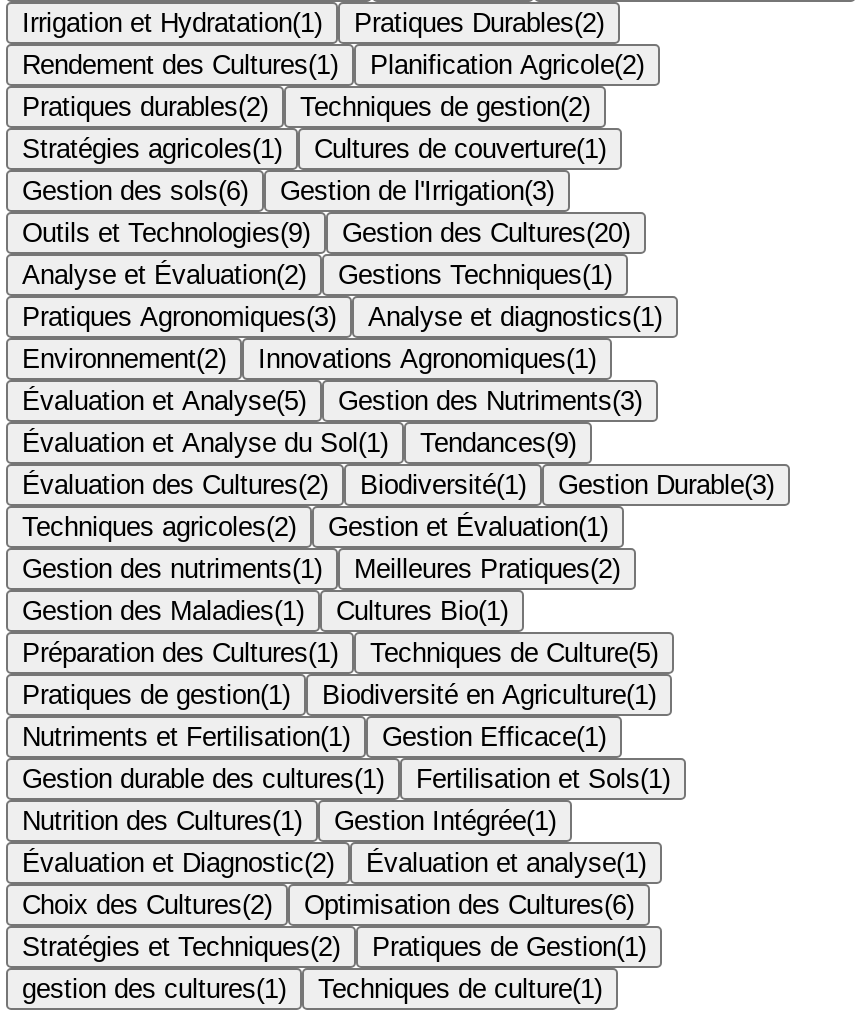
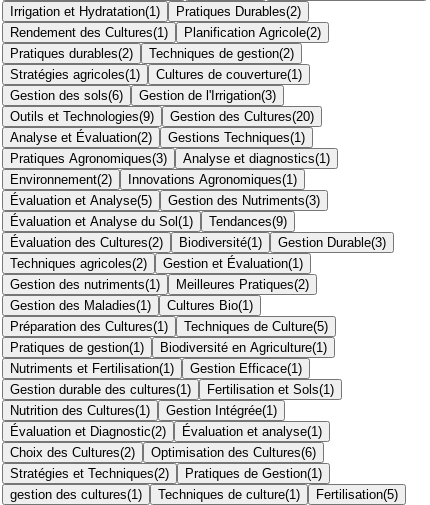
+ Fertilisation(5)
